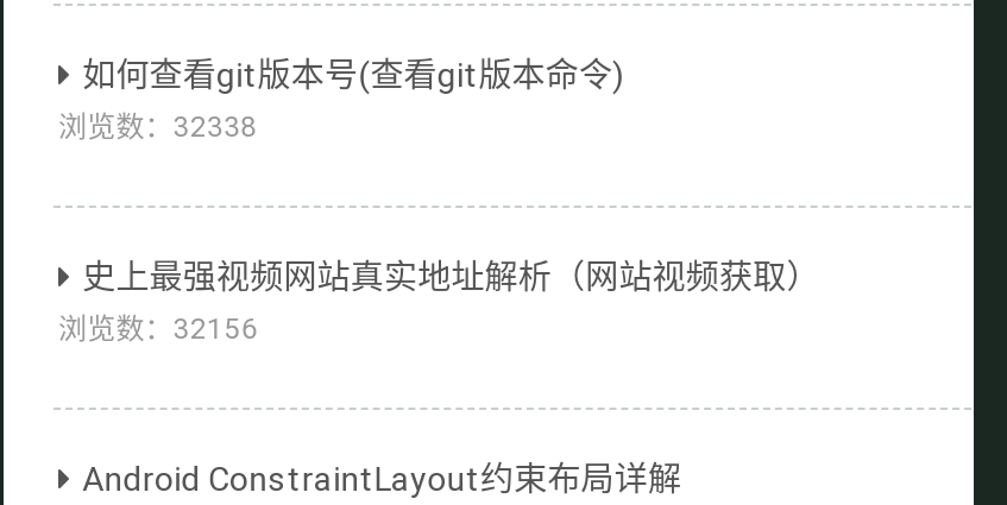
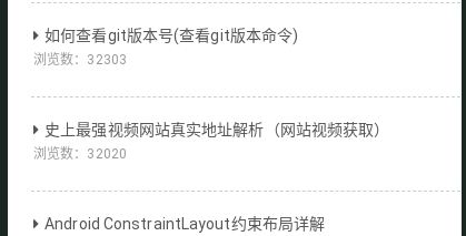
- 浏览数：32338
+ 浏览数：32303

- 浏览数：32156
+ 浏览数：32020
